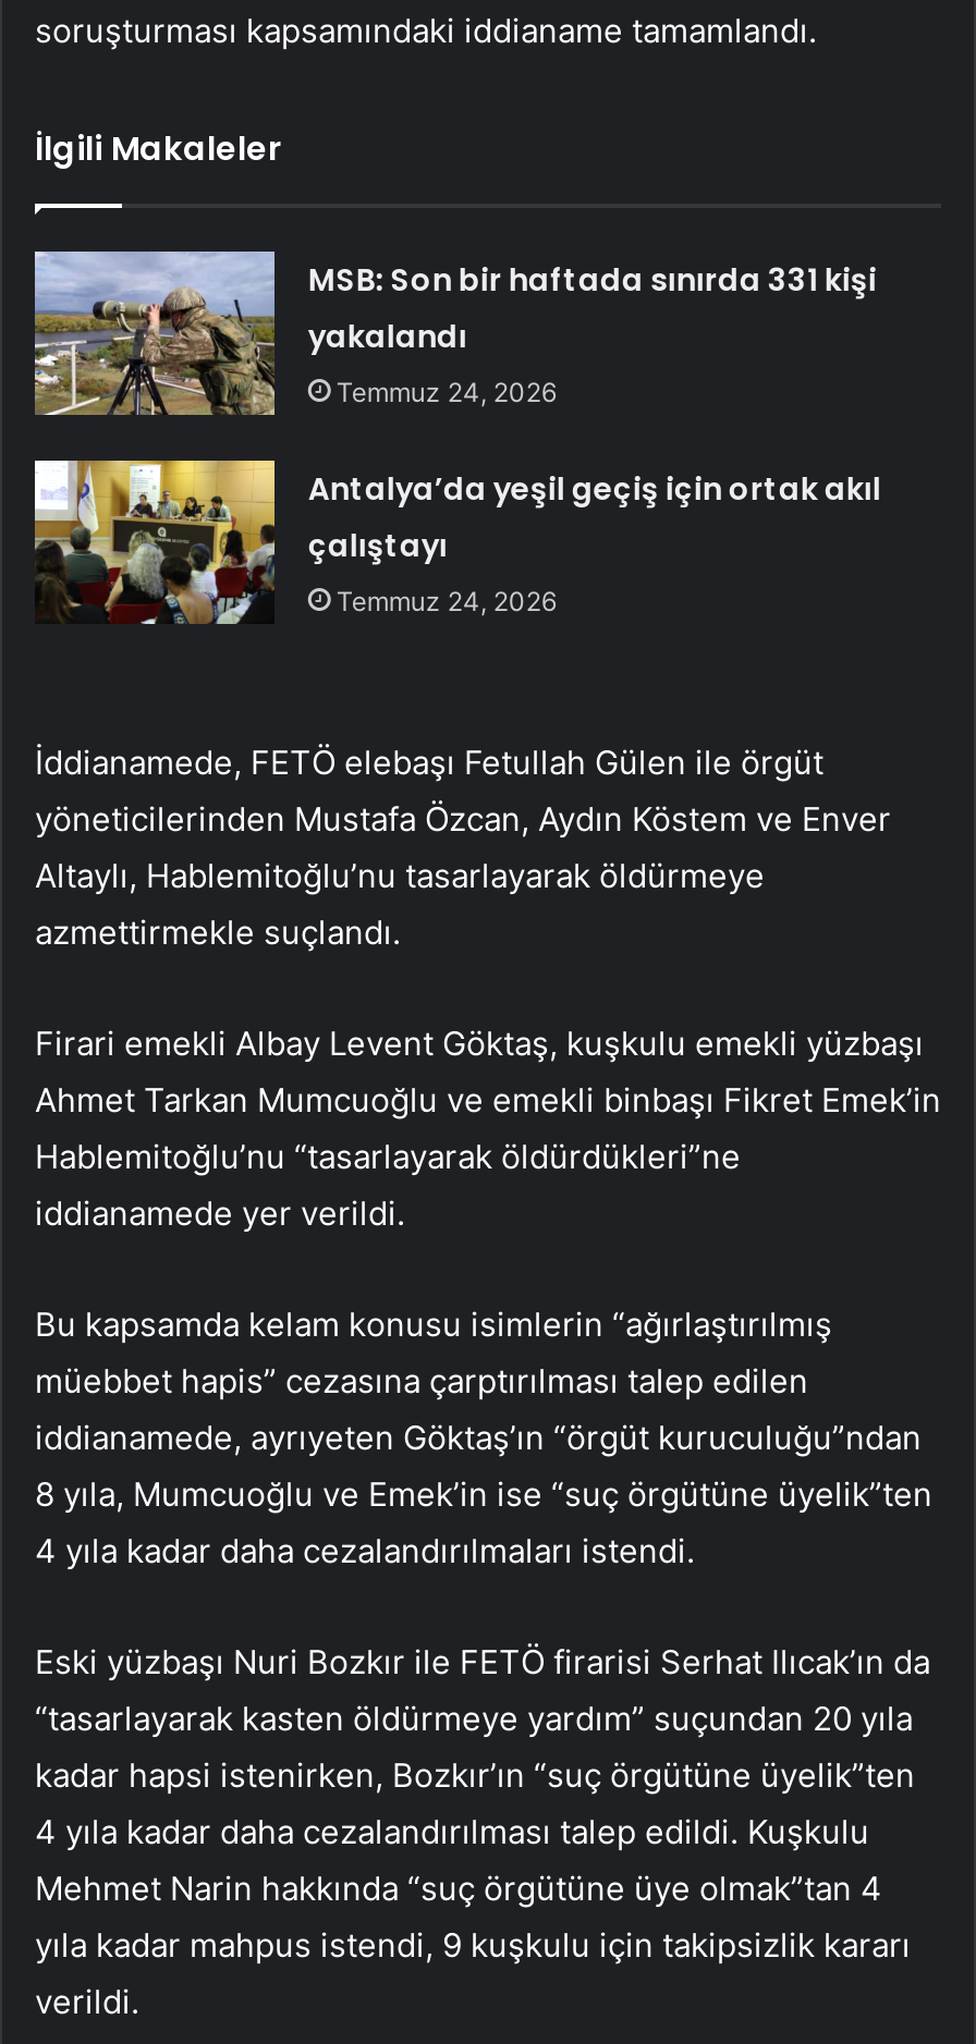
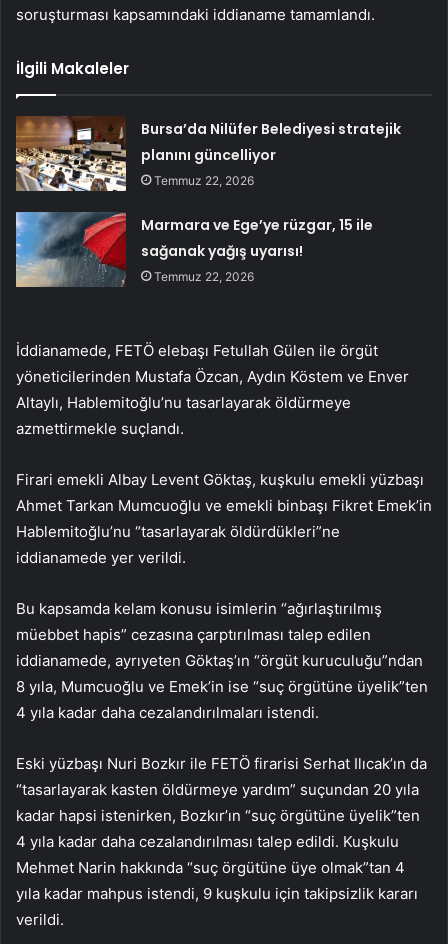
- [image]
- MSB: Son bir haftada sınırda 331 kişi
- yakalandı
- Temmuz 24, 2026
+ [image]
+ Bursa’da Nilüfer Belediyesi stratejik
+ planını güncelliyor
+ Temmuz 22, 2026

- [image]
- Antalya’da yeşil geçiş için ortak akıl
- çalıştayı
- Temmuz 24, 2026
+ [image]
+ Marmara ve Ege’ye rüzgar, 15 ile
+ sağanak yağış uyarısı!
+ Temmuz 22, 2026
